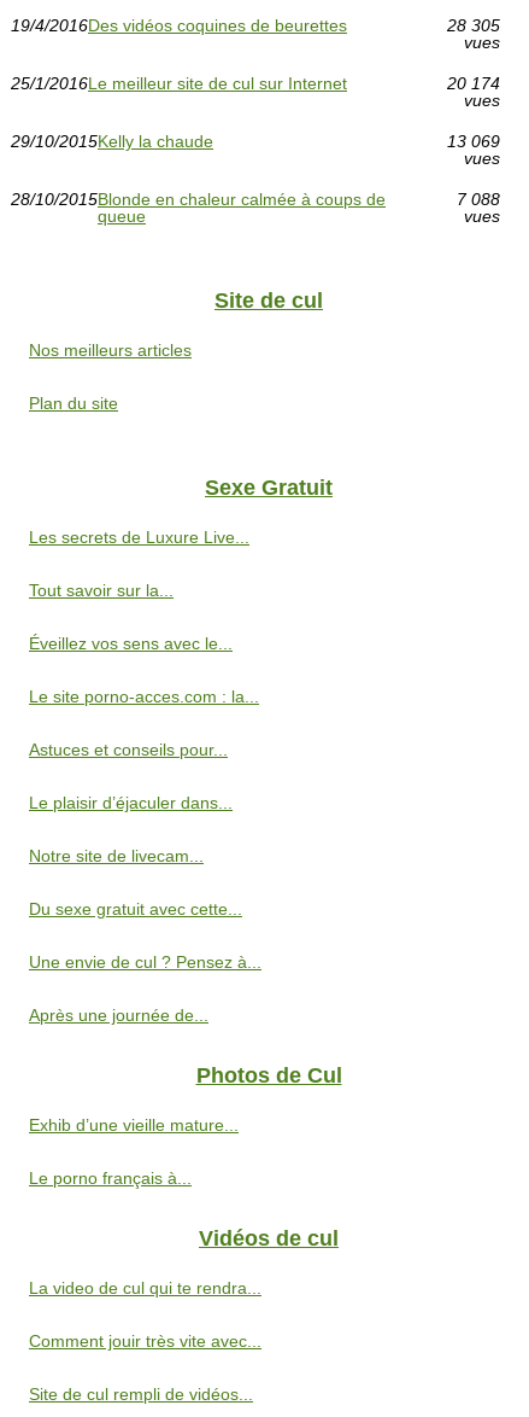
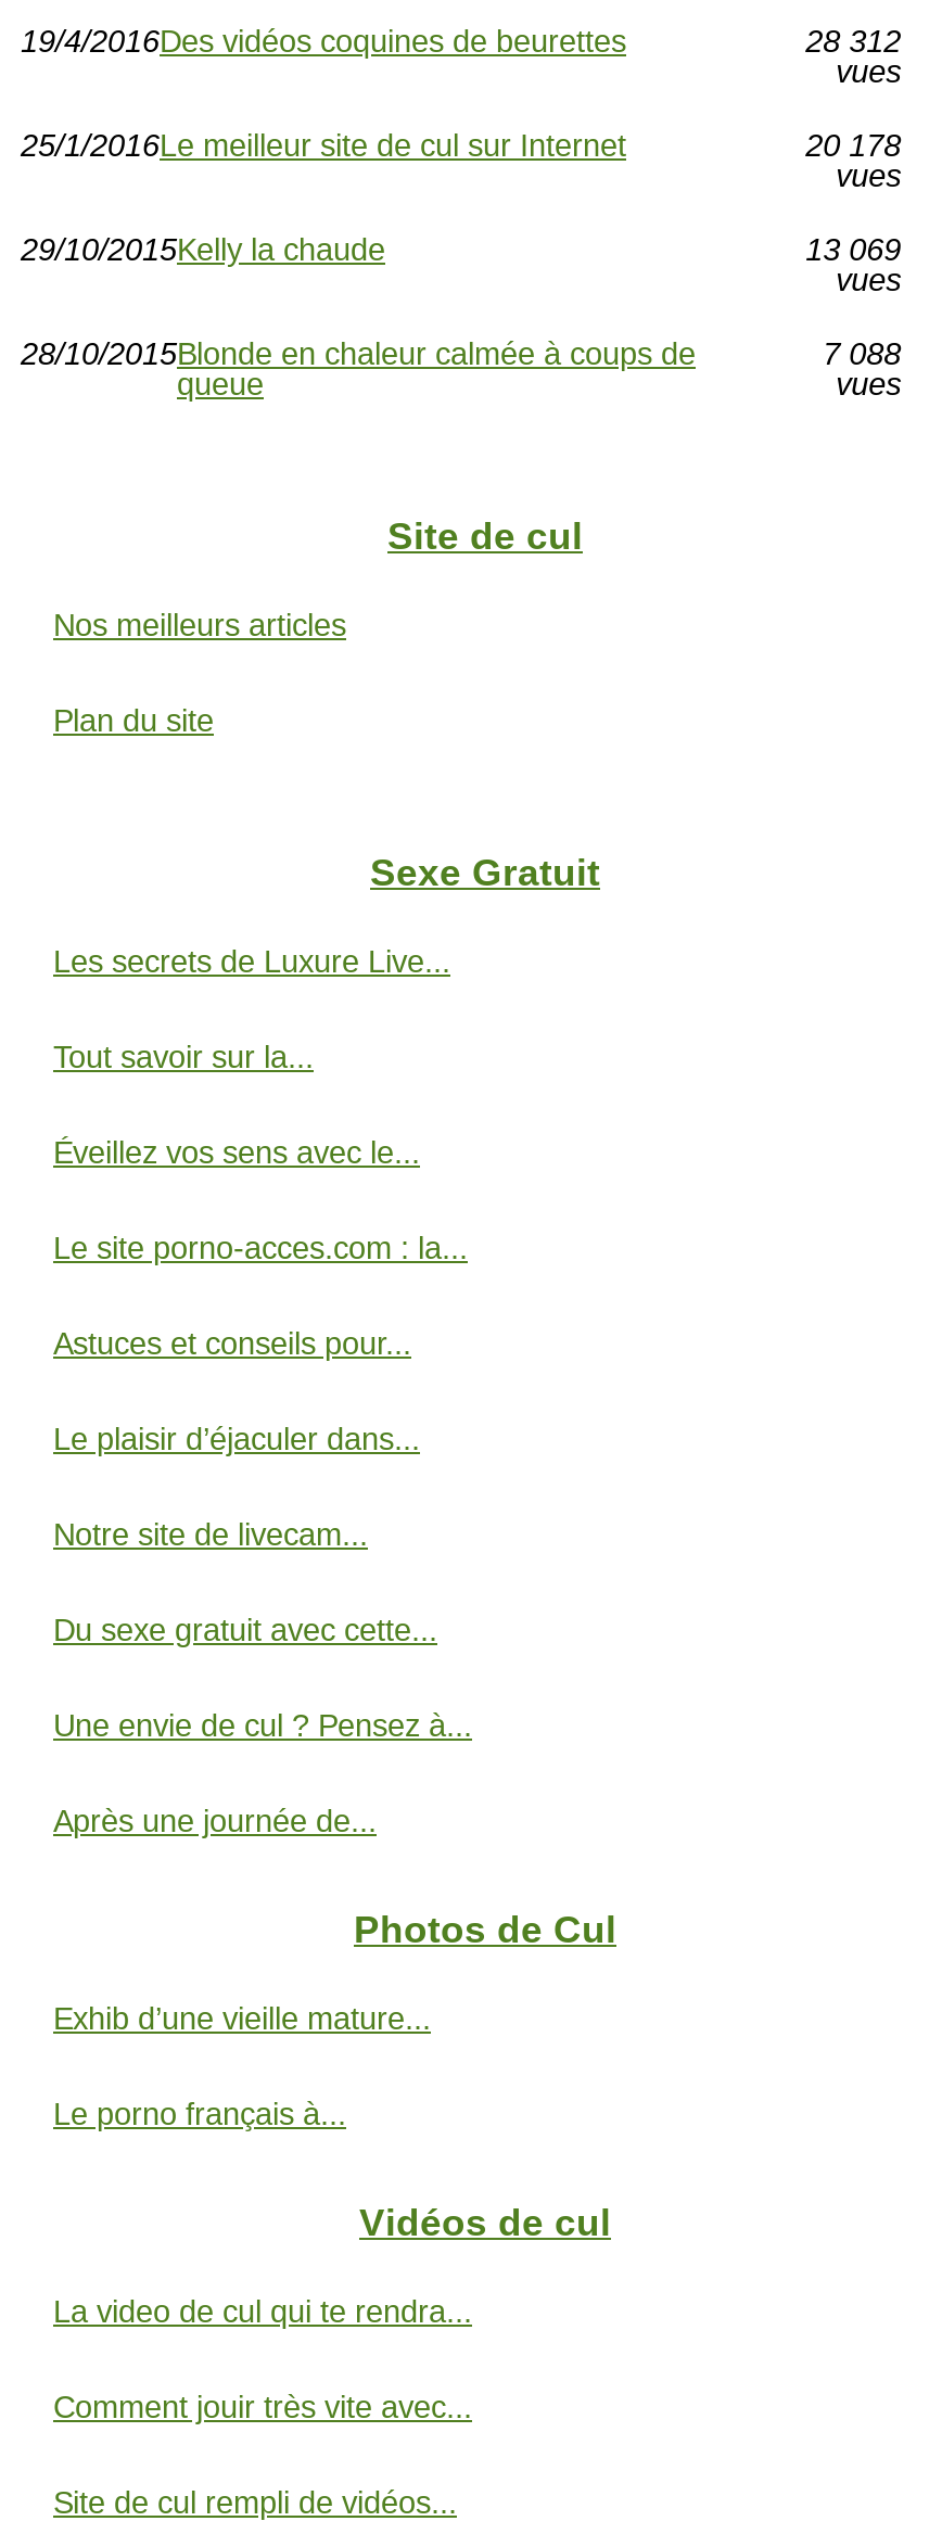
- 28 305
+ 28 312

- 20 174
+ 20 178
